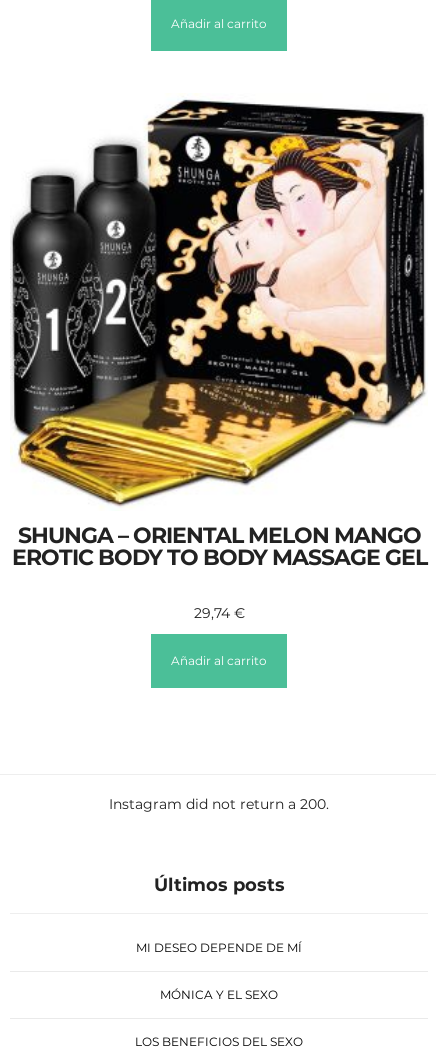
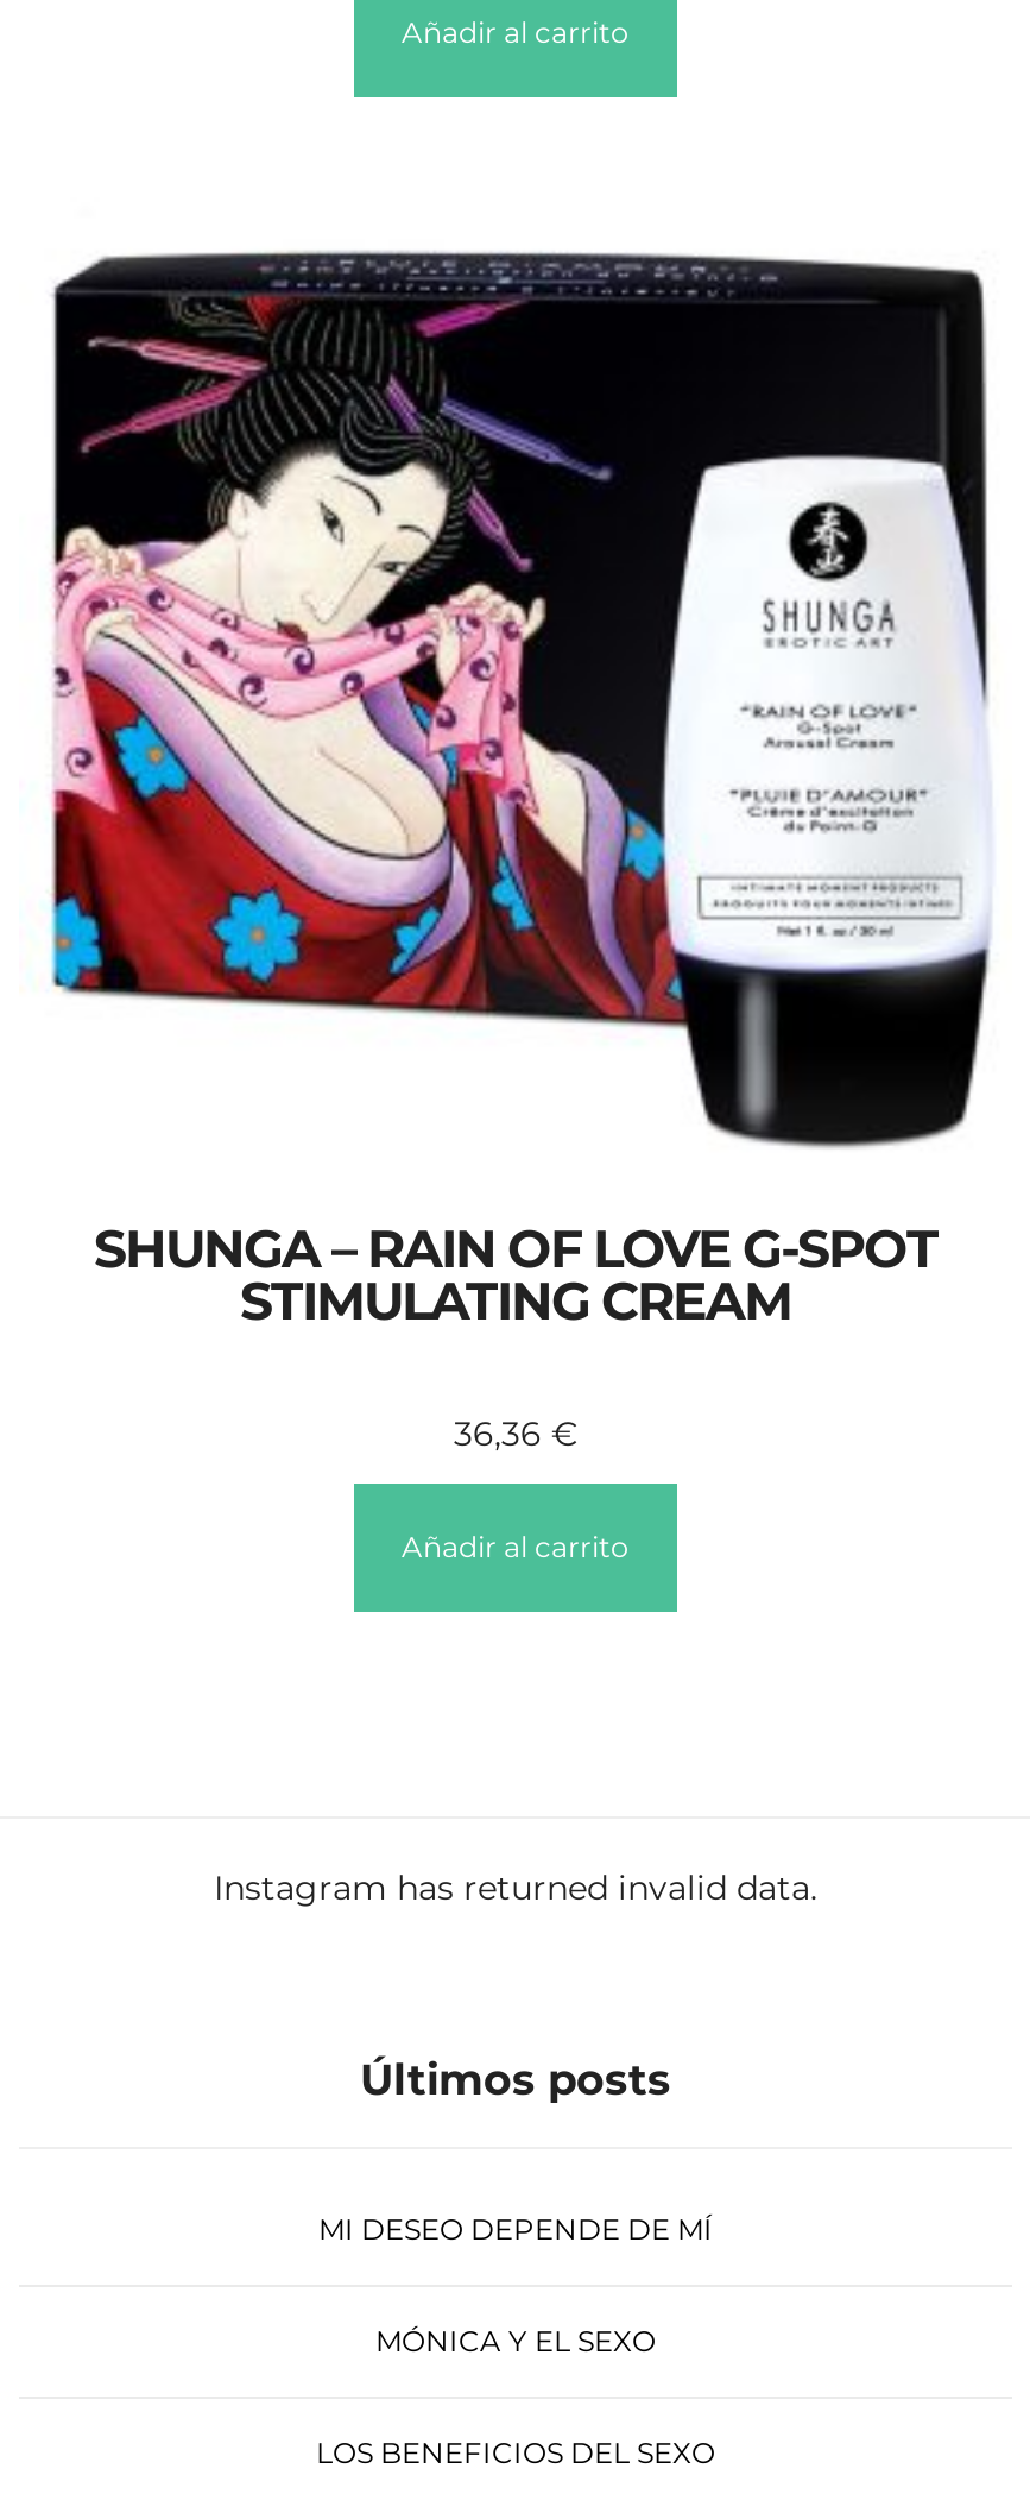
- [image]
- SHUNGA – ORIENTAL MELON MANGO
- EROTIC BODY TO BODY MASSAGE GEL
+ [image]
+ SHUNGA – RAIN OF LOVE G-SPOT
+ STIMULATING CREAM

- 29,74 €
+ 36,36 €

- Instagram did not return a 200.
+ Instagram has returned invalid data.
